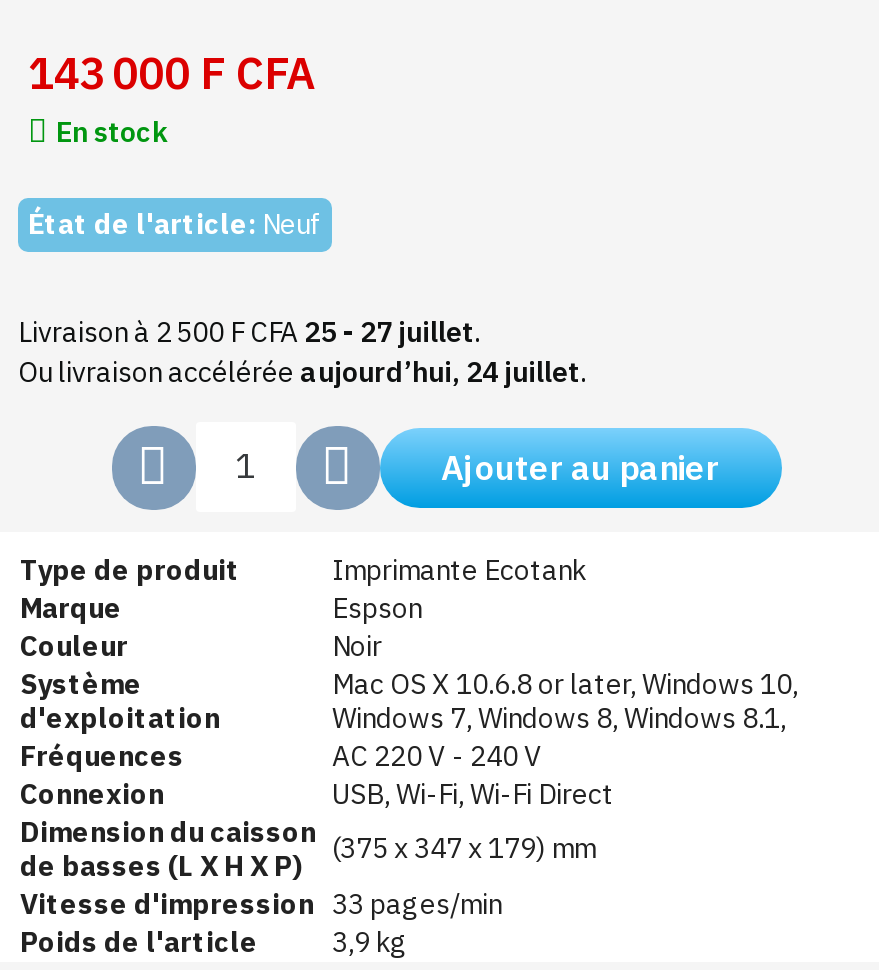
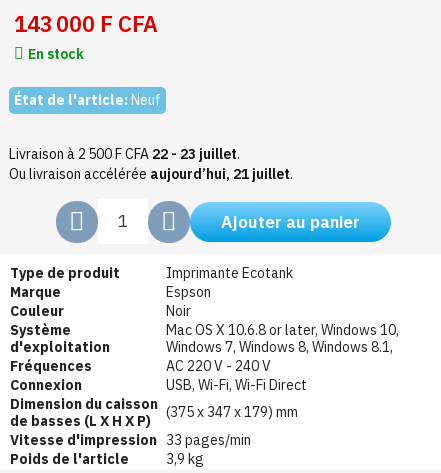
- Livraison à 2 500 F CFA 25 - 27 juillet.
+ Livraison à 2 500 F CFA 22 - 23 juillet.

- Ou livraison accélérée aujourd’hui, 24 juillet.
+ Ou livraison accélérée aujourd’hui, 21 juillet.
